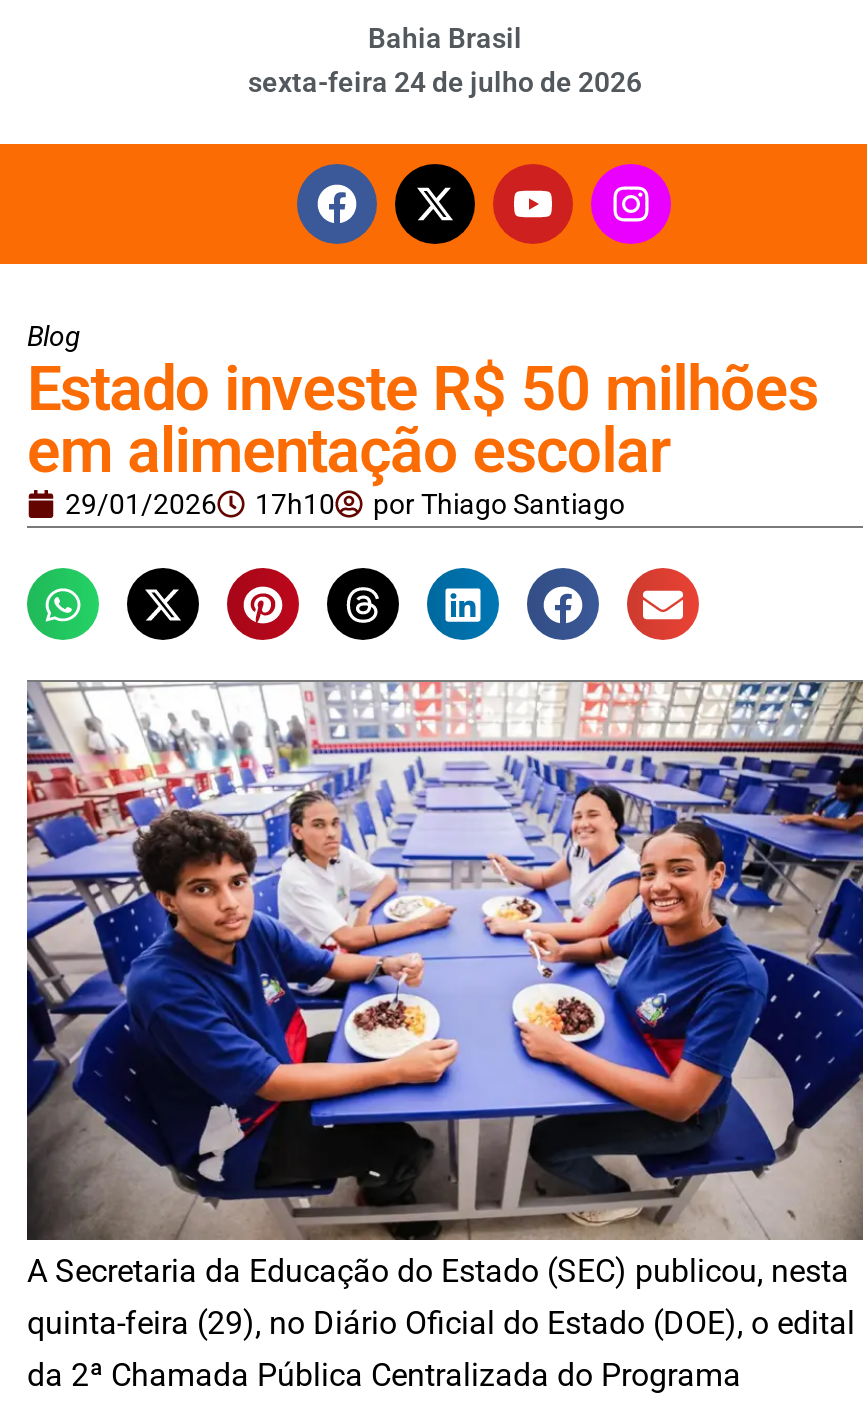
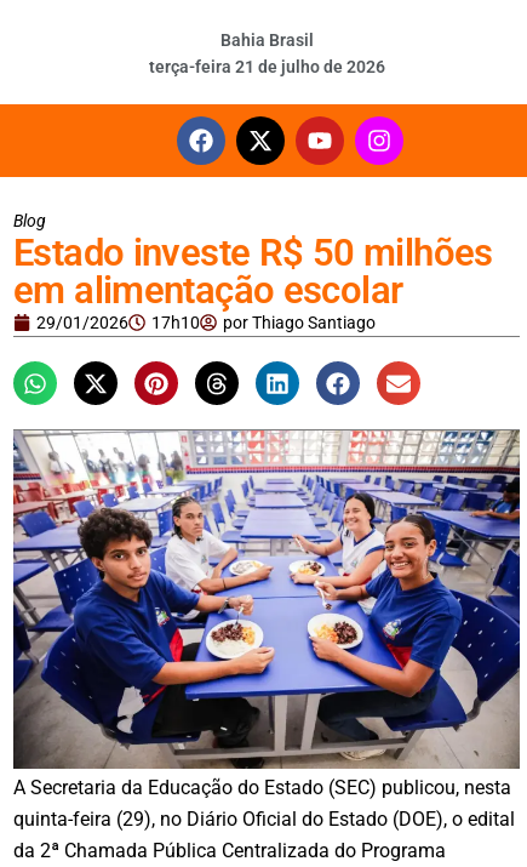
- sexta-feira 24 de julho de 2026
+ terça-feira 21 de julho de 2026
